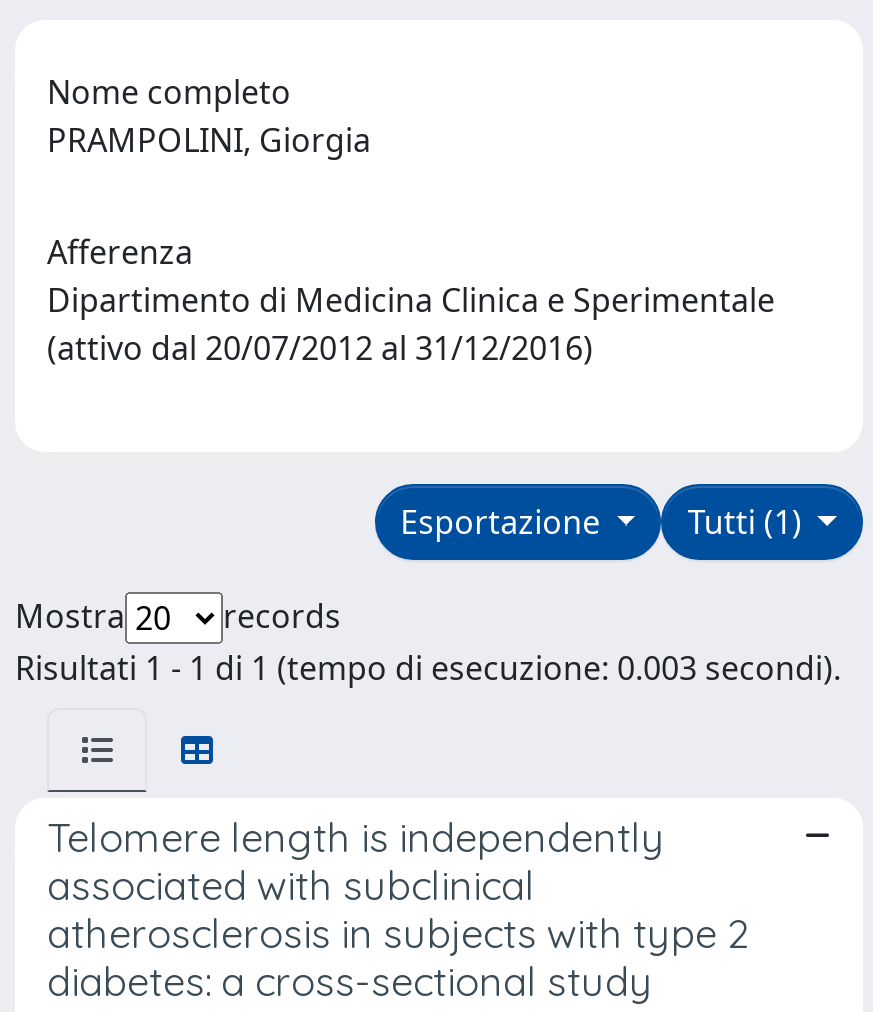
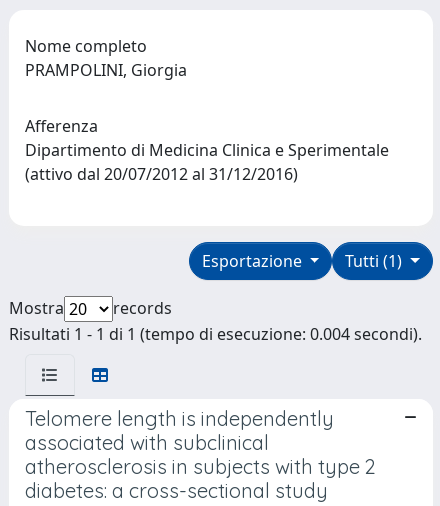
- Risultati 1 - 1 di 1 (tempo di esecuzione: 0.003 secondi).
+ Risultati 1 - 1 di 1 (tempo di esecuzione: 0.004 secondi).
